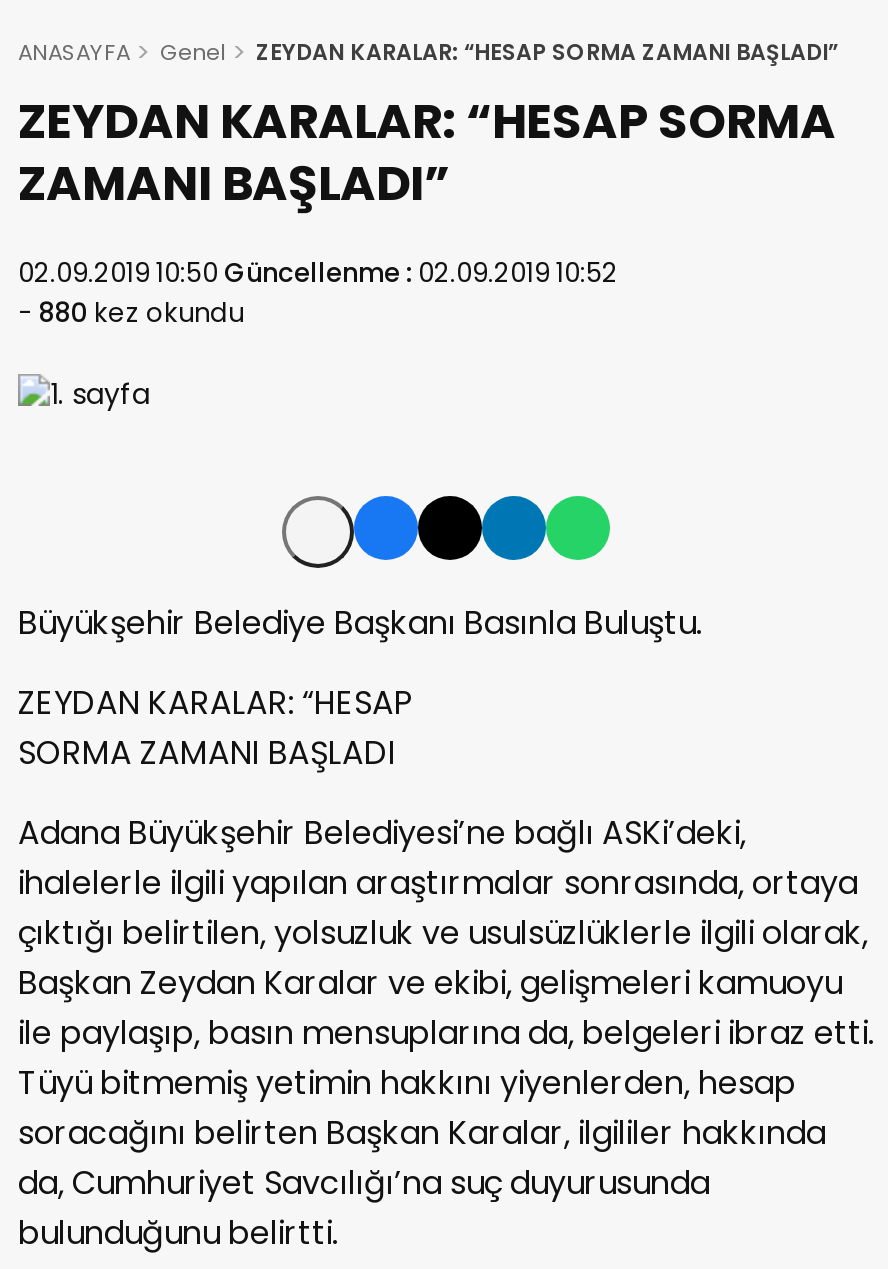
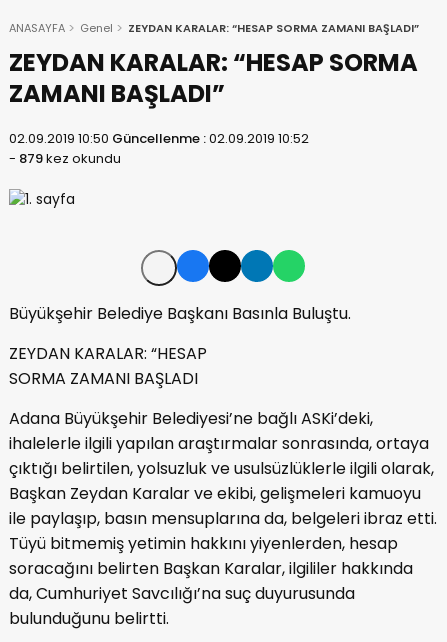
- - 880 kez okundu
+ - 879 kez okundu
